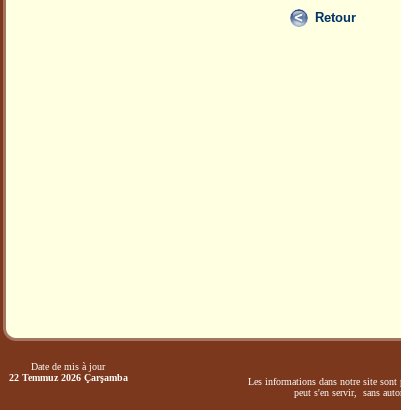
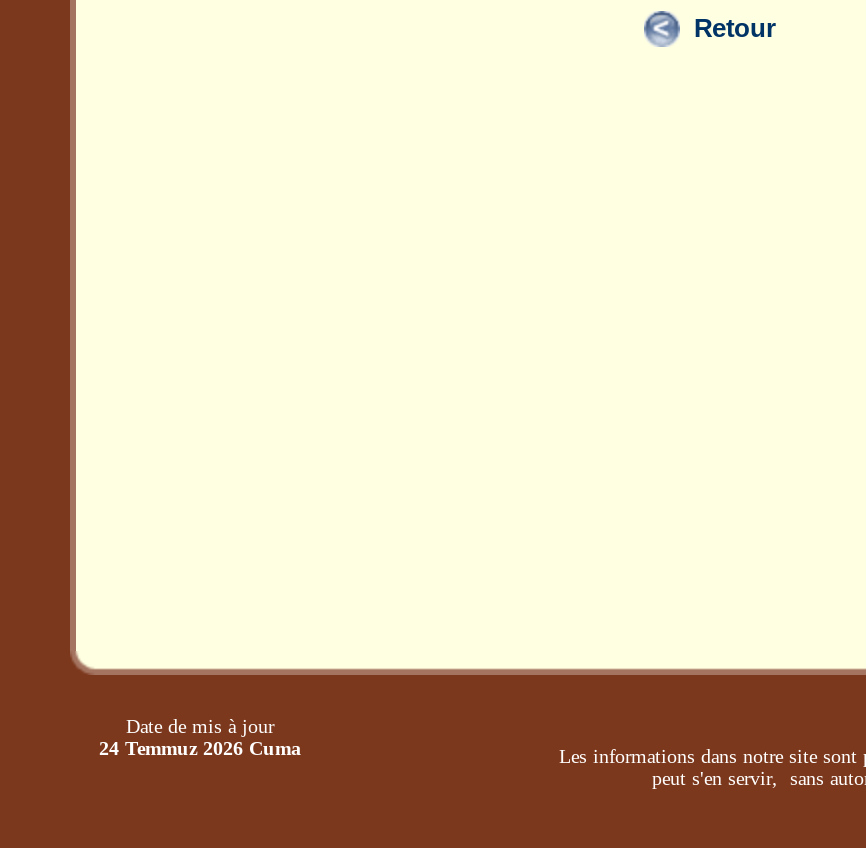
- 22 Temmuz 2026 Çarşamba
+ 24 Temmuz 2026 Cuma
